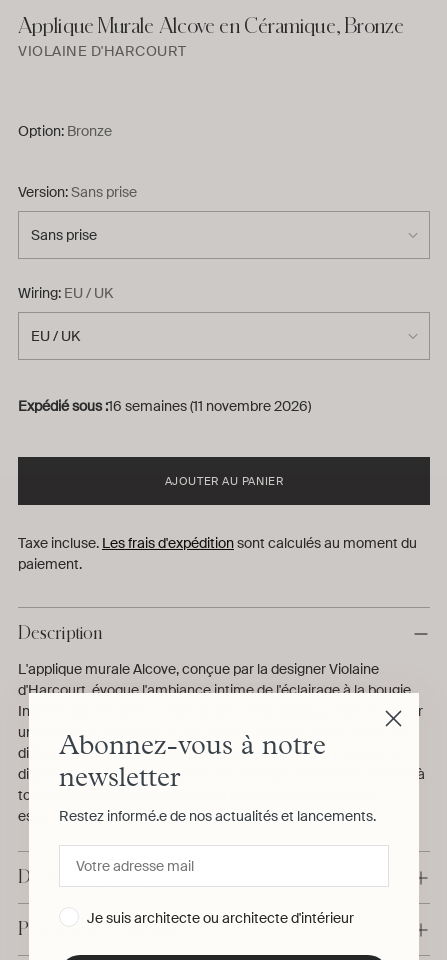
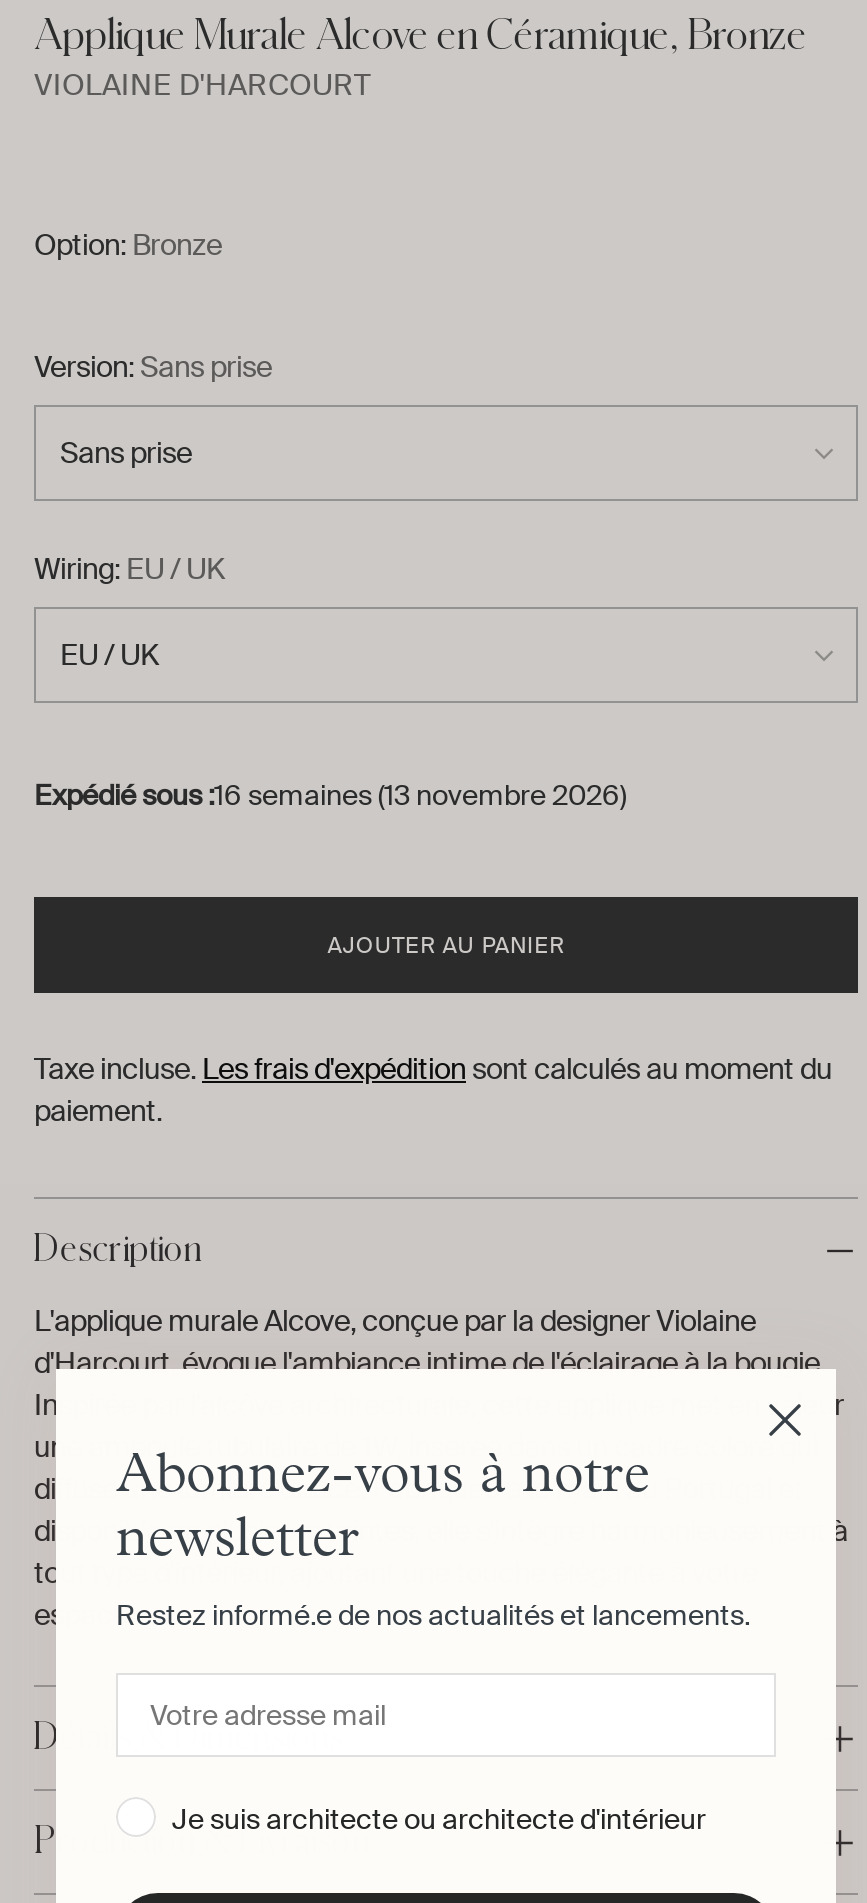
- Expédié sous : 16 semaines (11 novembre 2026)
+ Expédié sous : 16 semaines (13 novembre 2026)
